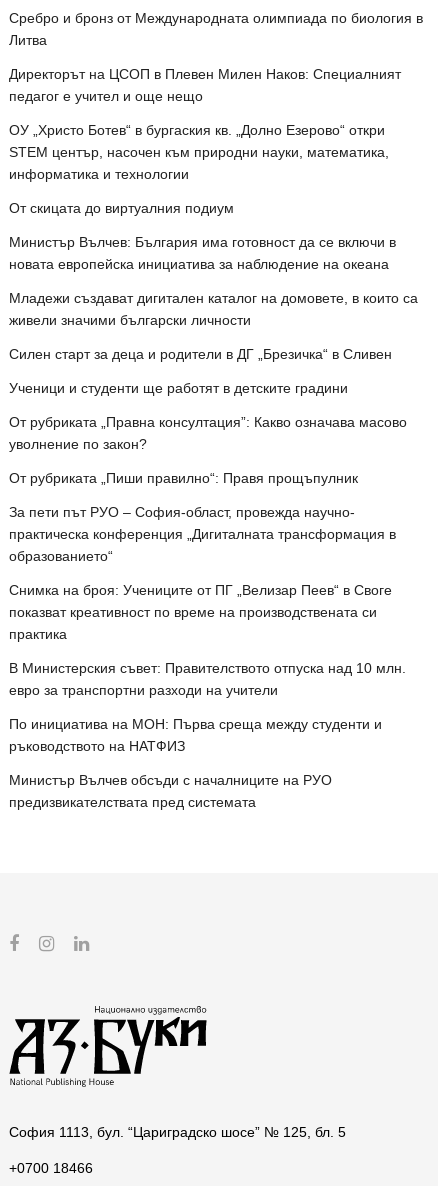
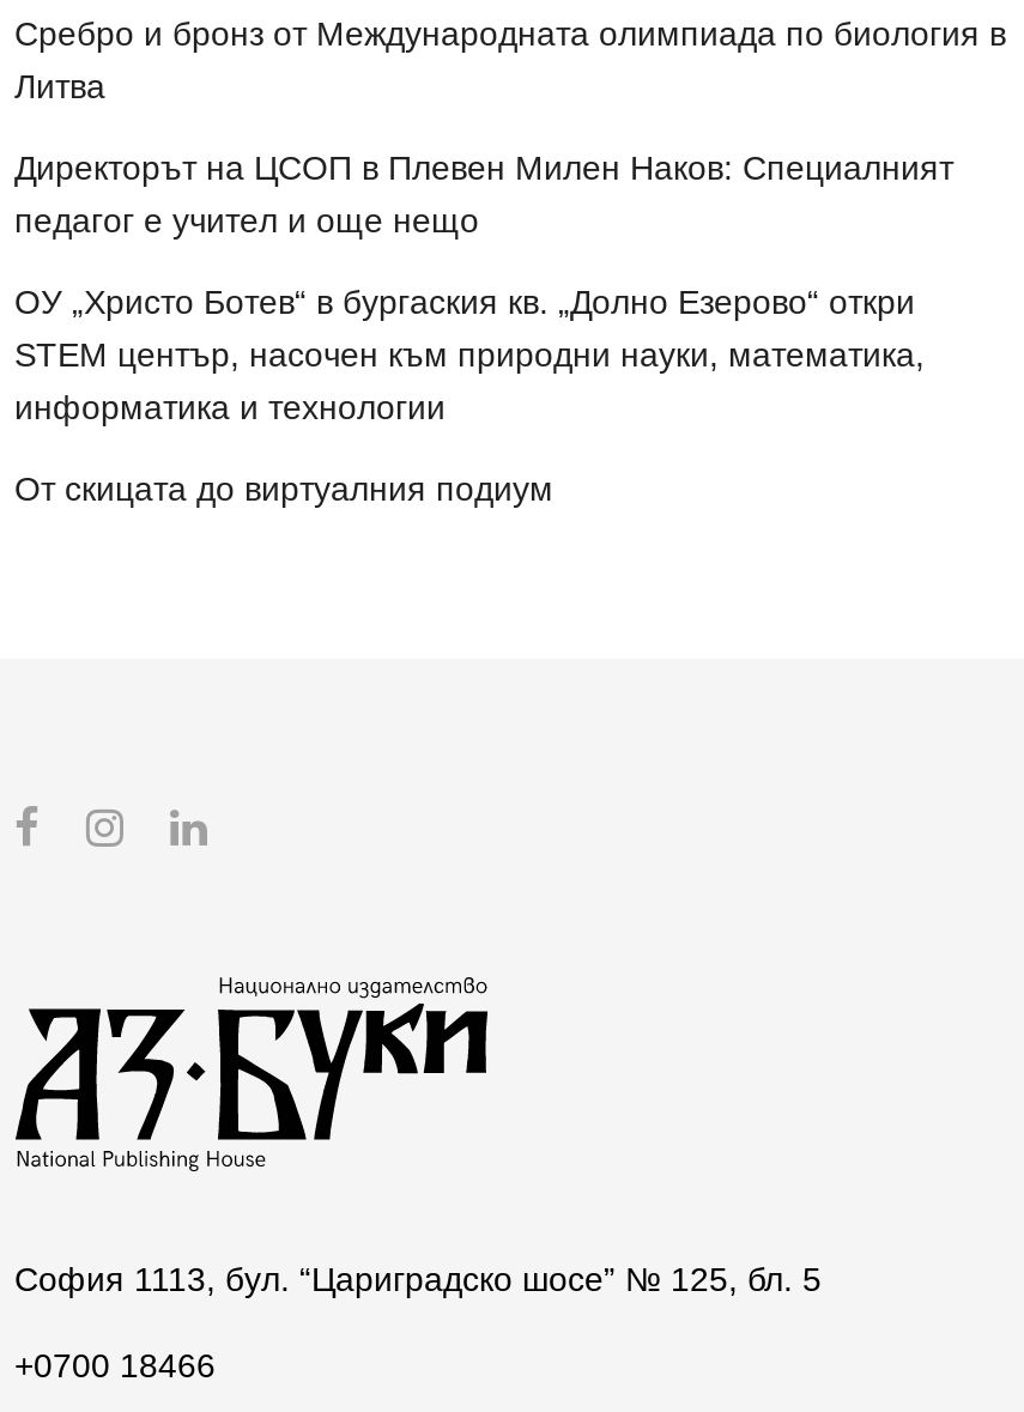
- Министър Вълчев: България има готовност да се включи в
- новата европейска инициатива за наблюдение на океана
- Младежи създават дигитален каталог на домовете, в които са
- живели значими български личности
- Силен старт за деца и родители в ДГ „Брезичка“ в Сливен
- Ученици и студенти ще работят в детските градини
- От рубриката „Правна консултация”: Какво означава масово
- уволнение по закон?
- От рубриката „Пиши правилно“: Правя прощъпулник
- За пети път РУО – София-област, провежда научно-
- практическа конференция „Дигиталната трансформация в
- образованието“
- Снимка на броя: Учениците от ПГ „Велизар Пеев“ в Своге
- показват креативност по време на производствената си
- практика
- В Министерския съвет: Правителството отпуска над 10 млн.
- евро за транспортни разходи на учители
- По инициатива на МОН: Първа среща между студенти и
- ръководството на НАТФИЗ
- Министър Вълчев обсъди с началниците на РУО
- предизвикателствата пред системата
